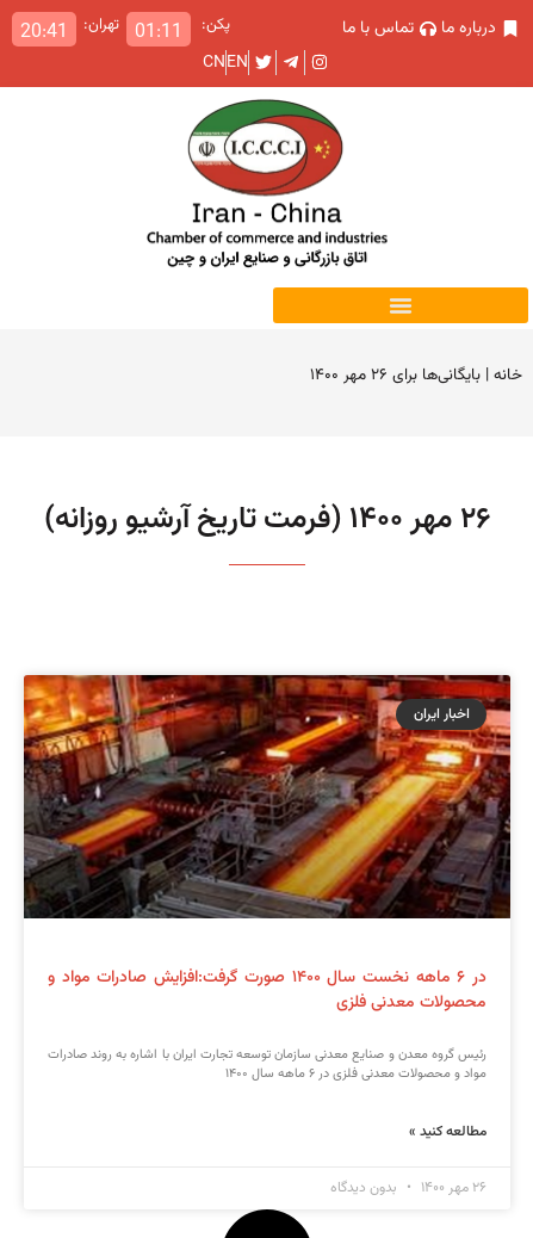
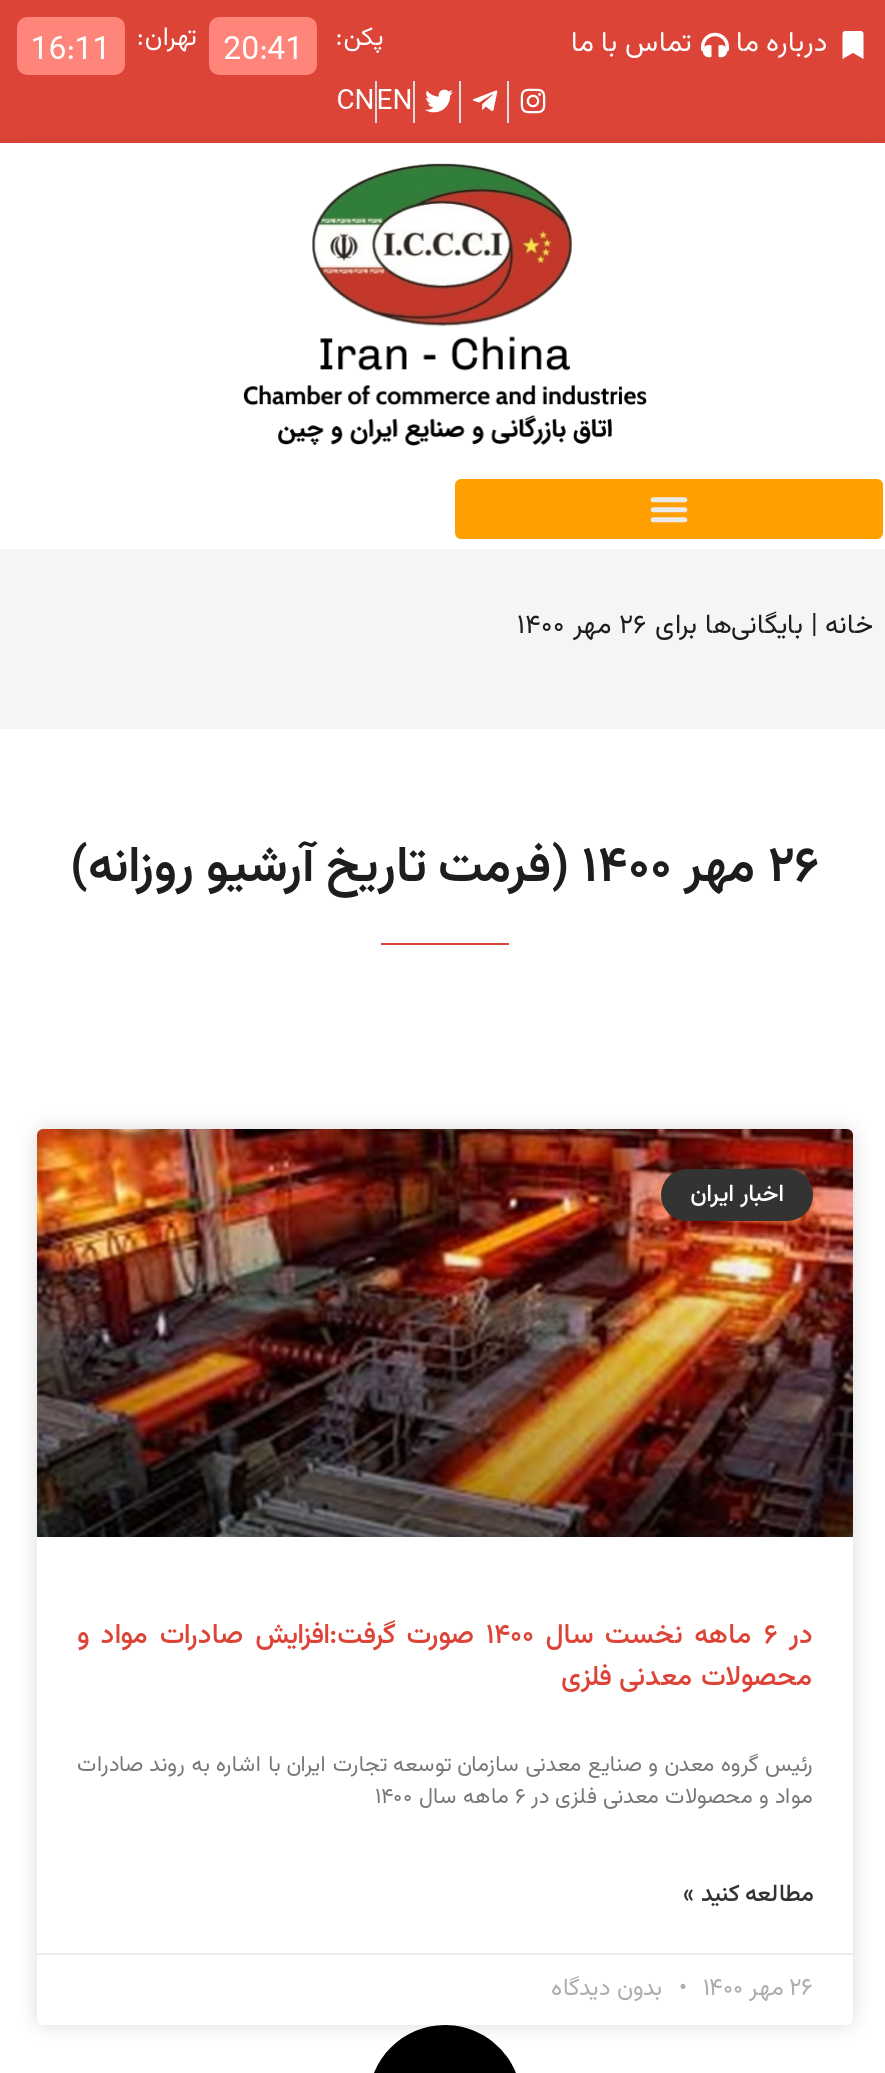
- 20:41
+ 16:11

- 01:11
+ 20:41
